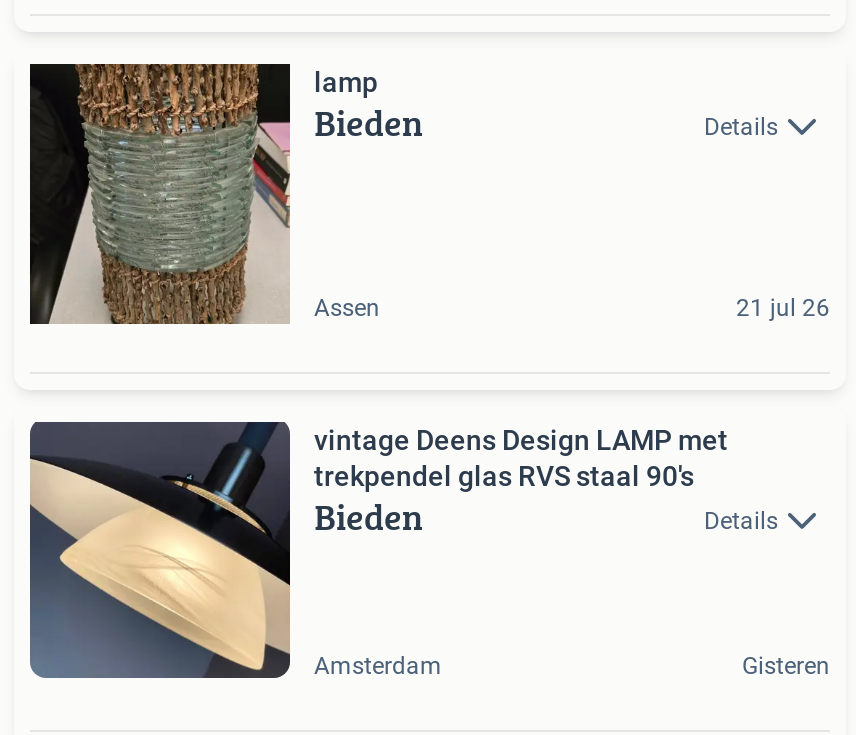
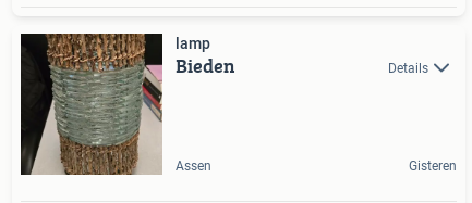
- 21 jul 26

- [image]
- vintage Deens Design LAMP met
- trekpendel glas RVS staal 90's
- Bieden
- Details

- Amsterdam
